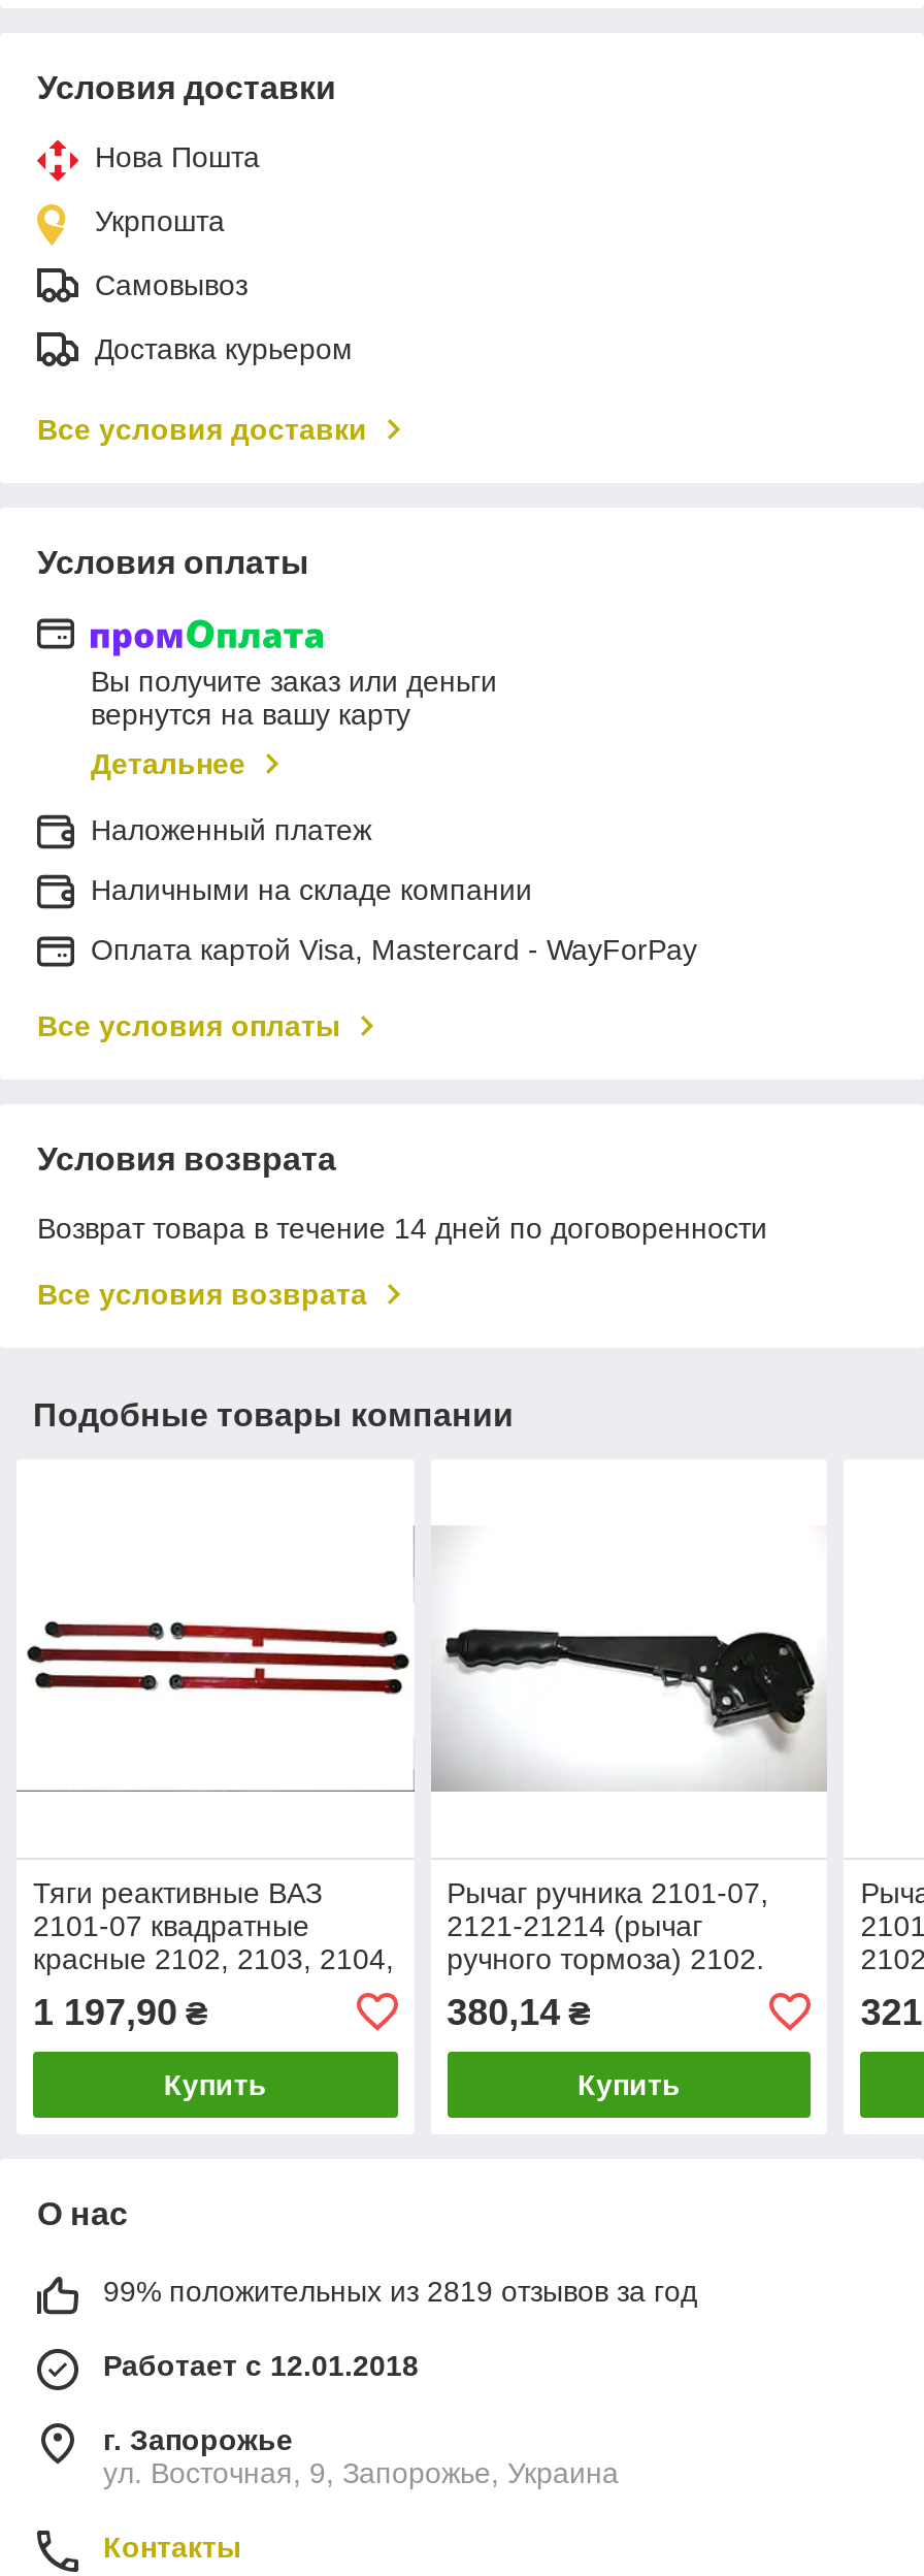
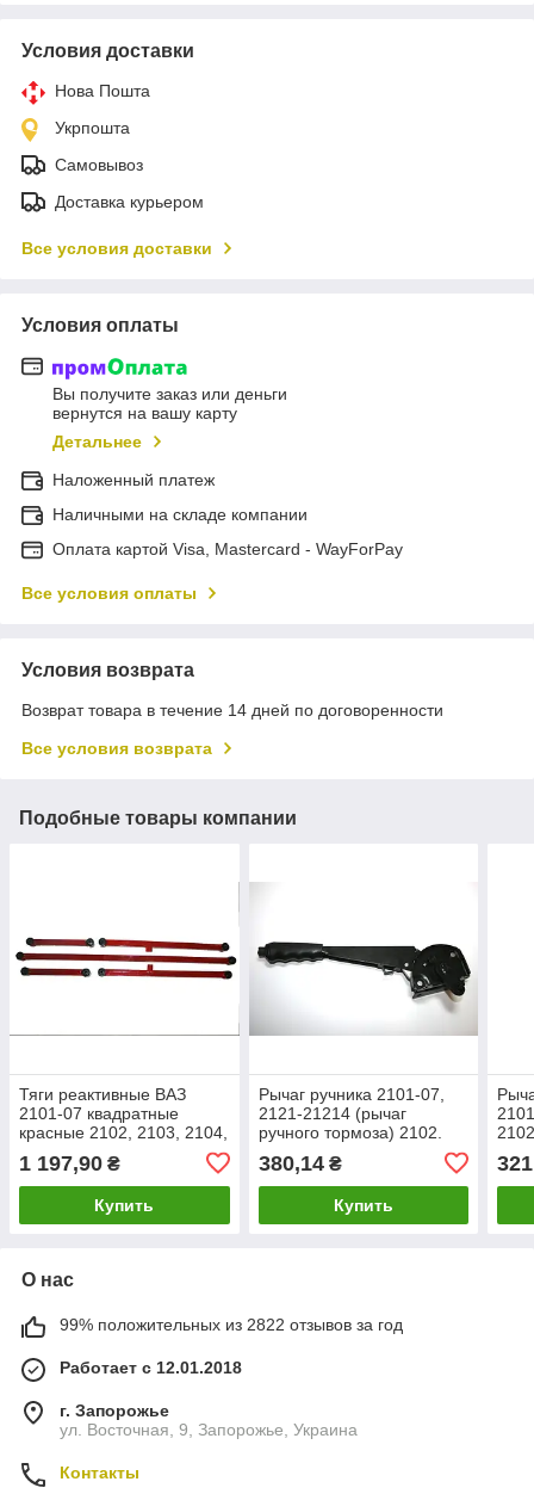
- 99% положительных из 2819 отзывов за год
+ 99% положительных из 2822 отзывов за год
